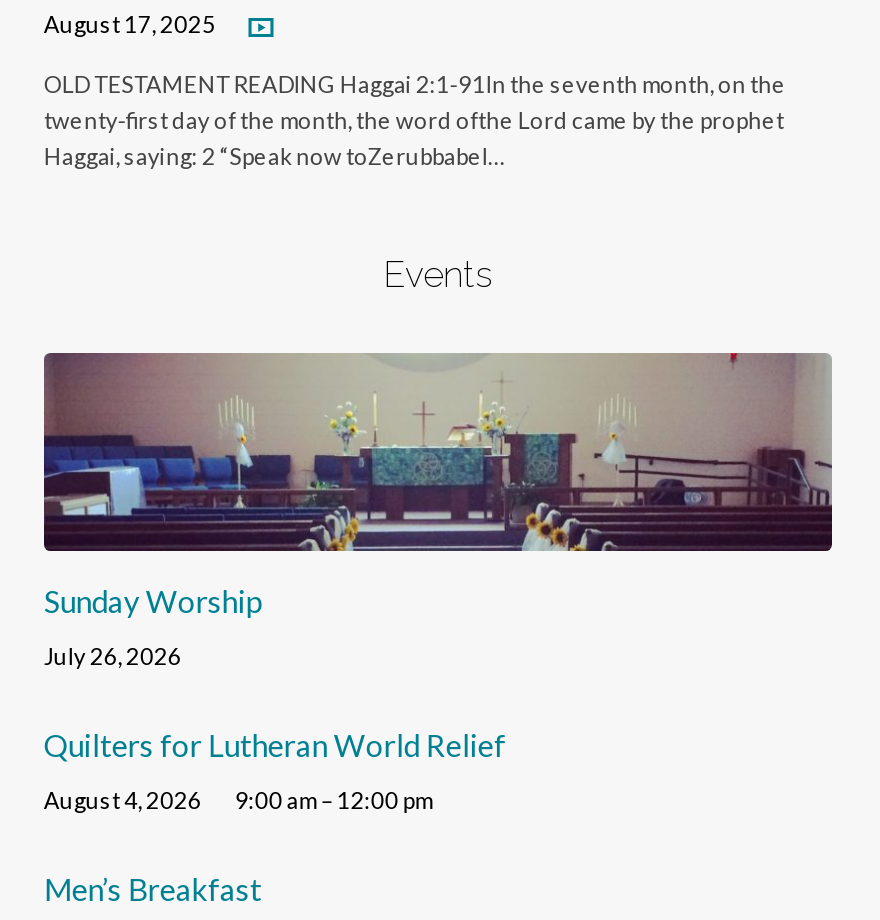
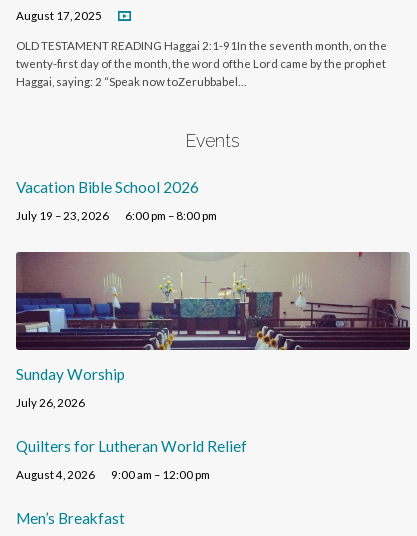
+ Vacation Bible School 2026
+ July 19 – 23, 2026
+ 6:00 pm – 8:00 pm
